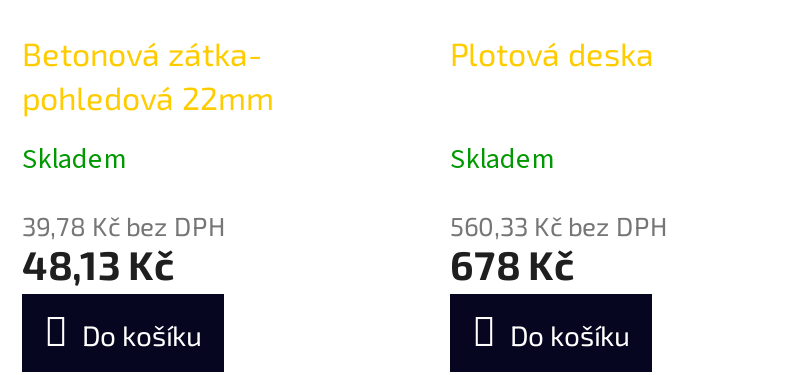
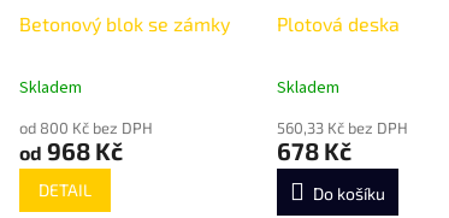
- Betonová zátka-
- pohledová 22mm
+ Betonový blok se zámky

- 39,78 Kč bez DPH
- 48,13 Kč
+ od 800 Kč bez DPH
+ od 968 Kč

- Do košíku
+ DETAIL
